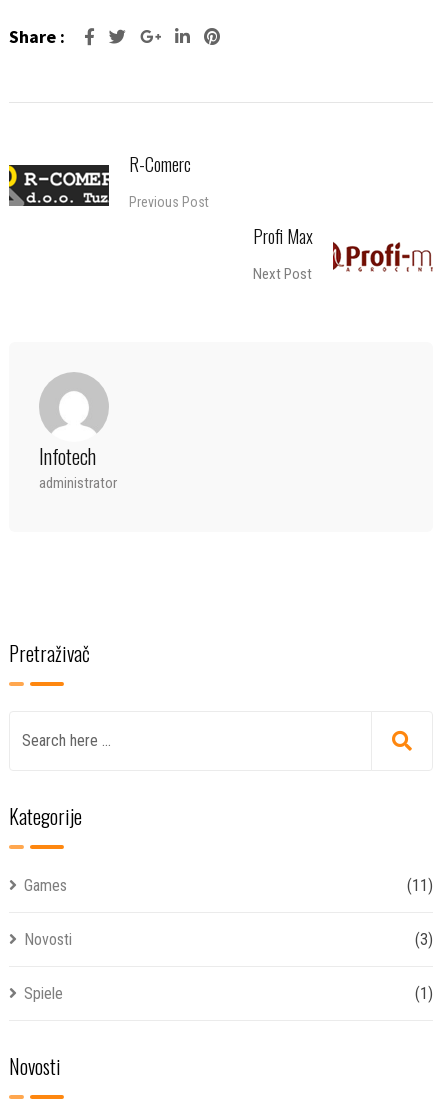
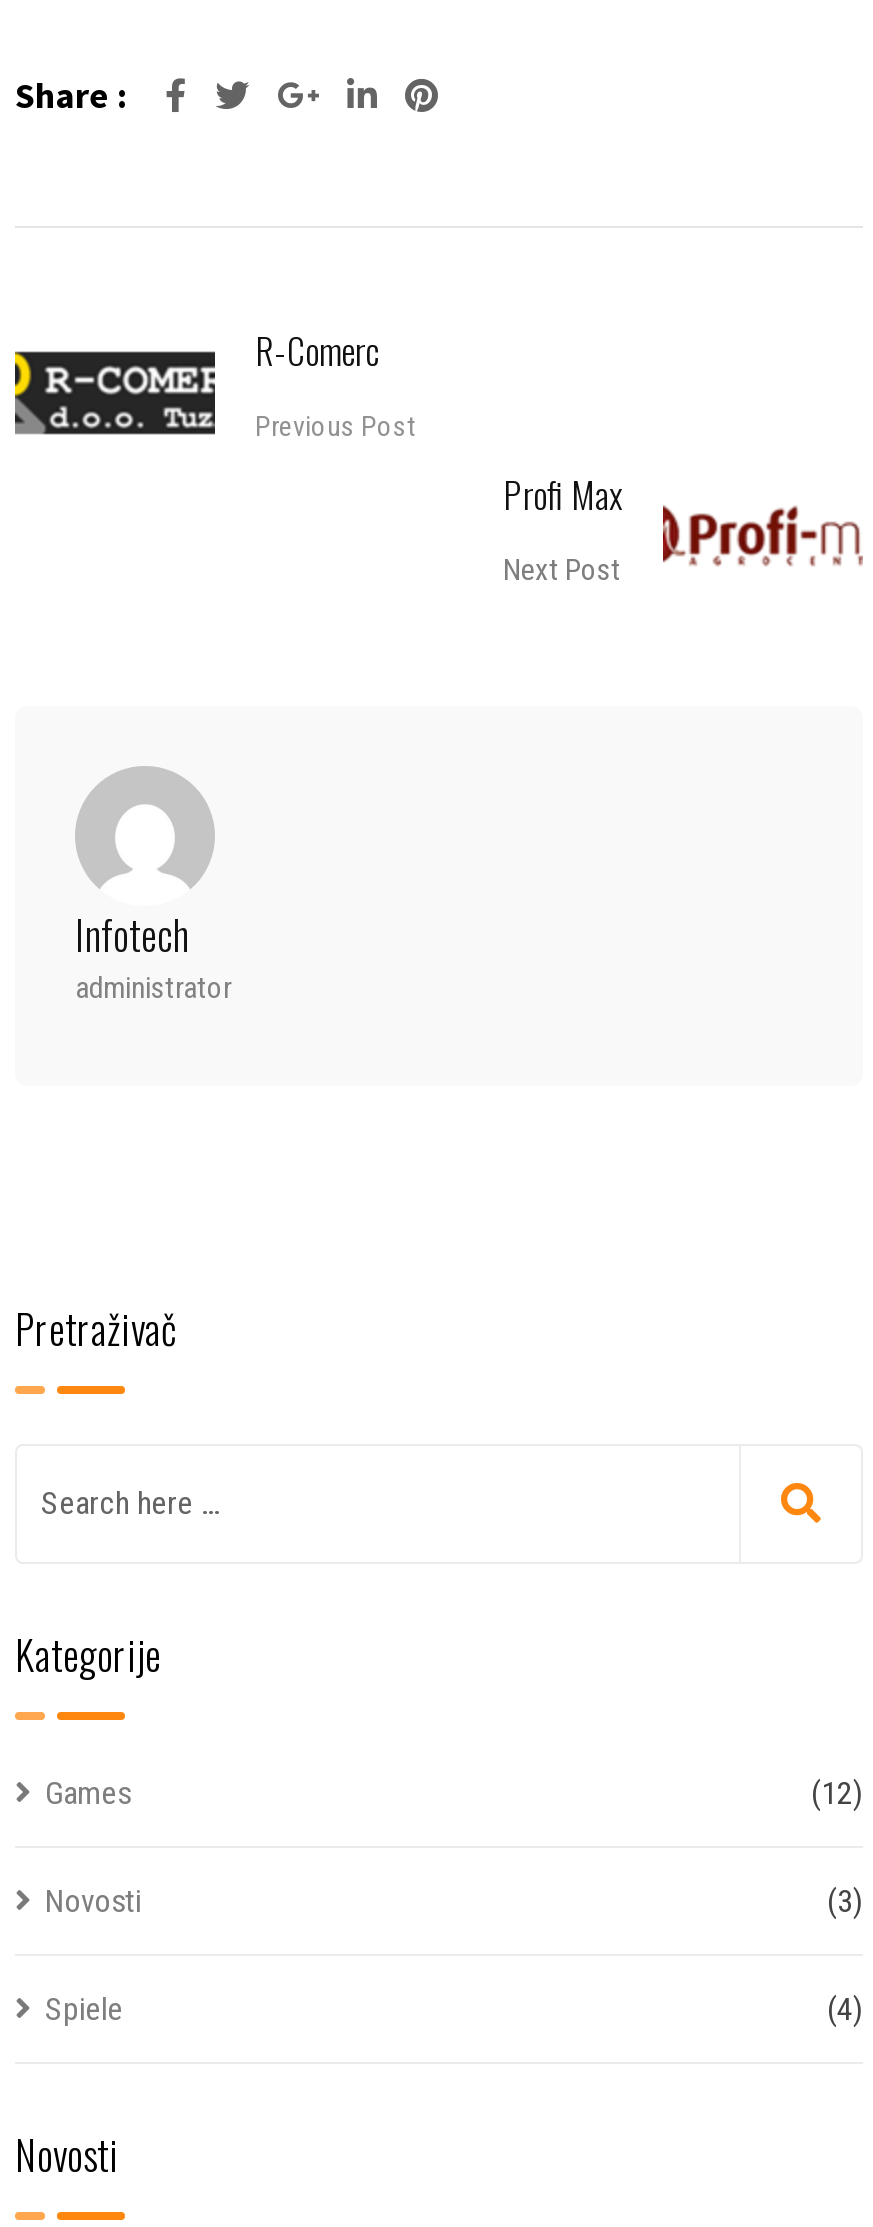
- (11)
+ (12)

- (1)
+ (4)
